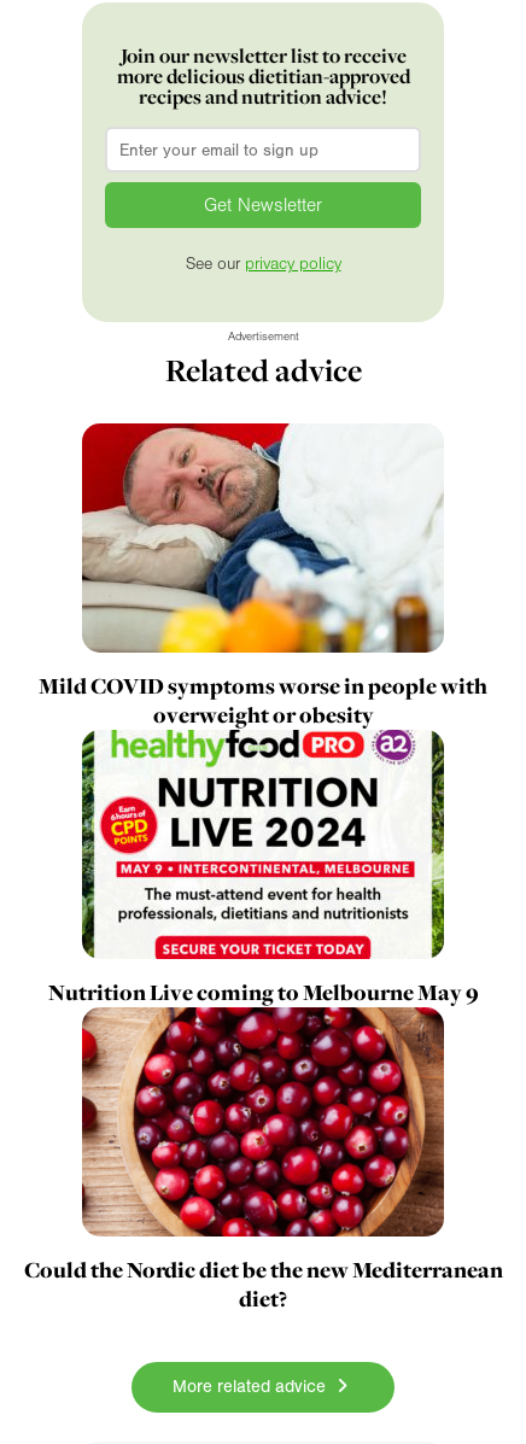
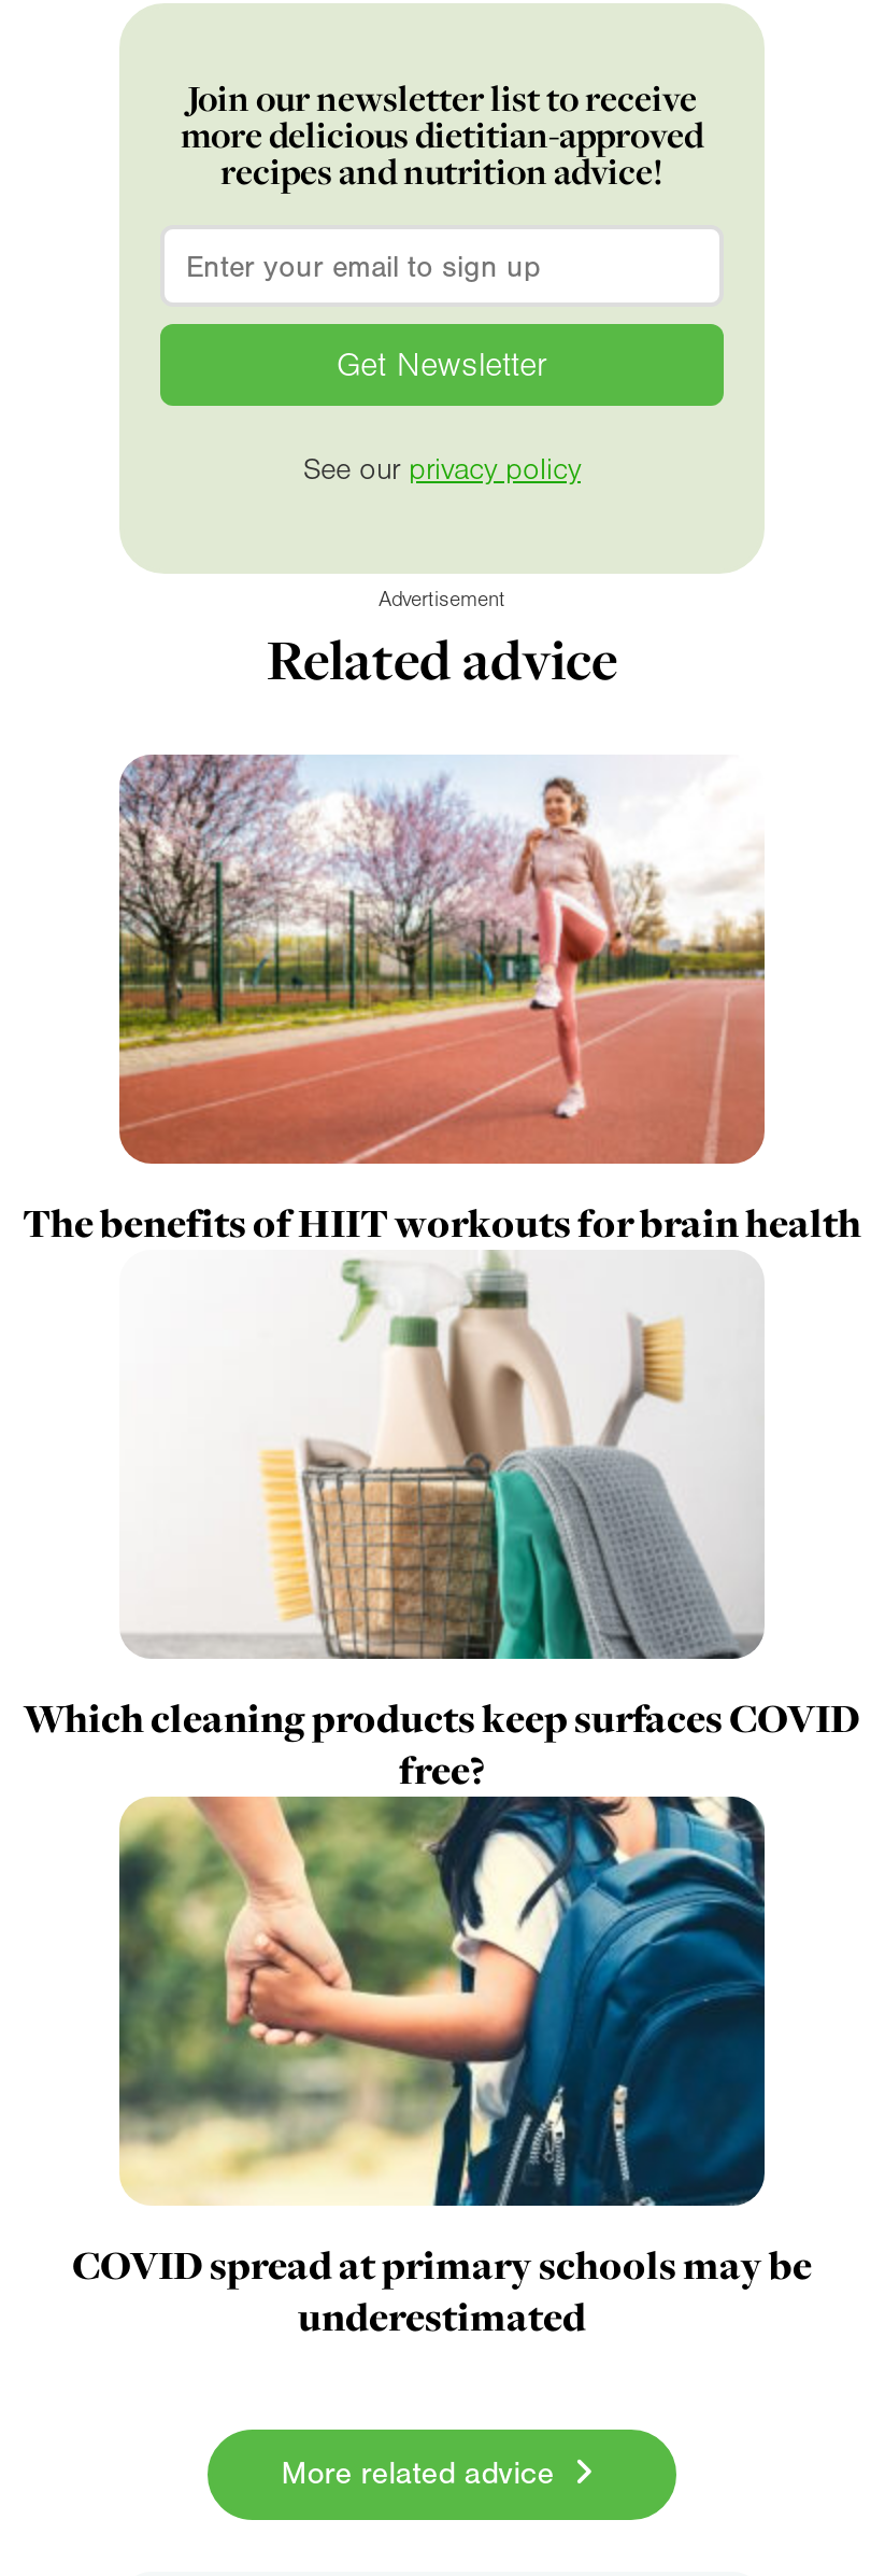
- [image]
- Mild COVID symptoms worse in people with
- overweight or obesity
+ [image]
+ The benefits of HIIT workouts for brain health

- [image]
- Nutrition Live coming to Melbourne May 9
+ [image]
+ Which cleaning products keep surfaces COVID
+ free?

- [image]
- Could the Nordic diet be the new Mediterranean
- diet?
+ [image]
+ COVID spread at primary schools may be
+ underestimated
